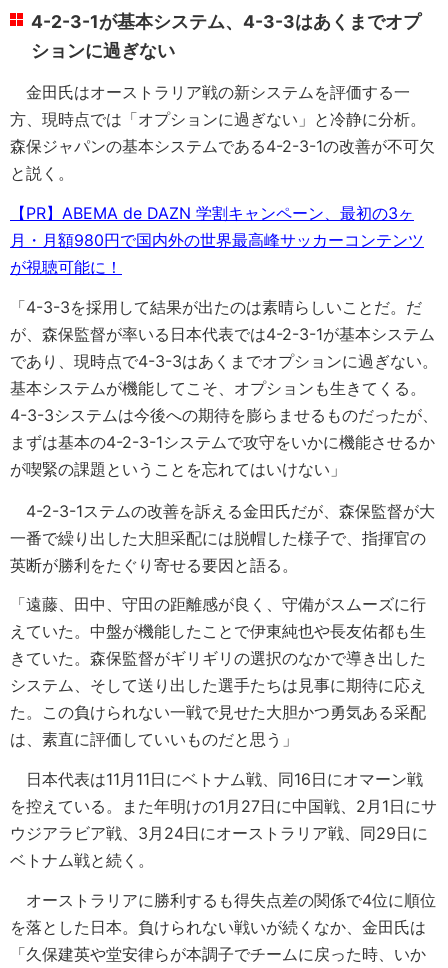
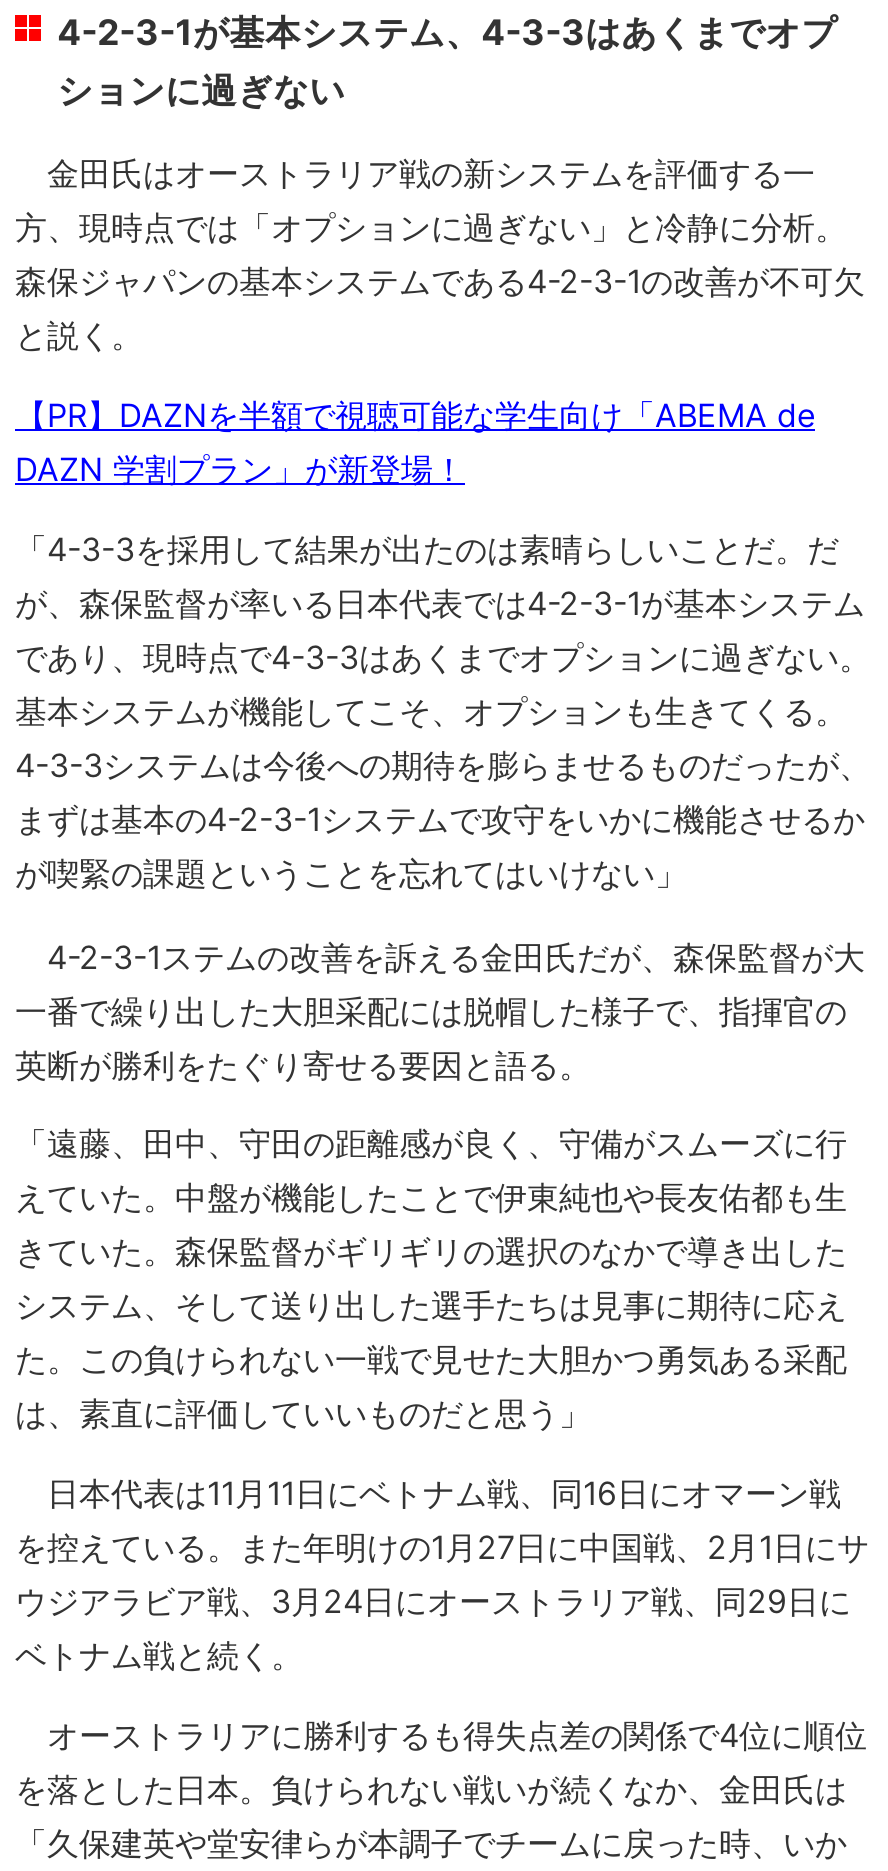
- 【PR】ABEMA de DAZN 学割キャンペーン、最初の3ヶ
- 月・月額980円で国内外の世界最高峰サッカーコンテンツ
- が視聴可能に！
+ 【PR】DAZNを半額で視聴可能な学生向け「ABEMA de
+ DAZN 学割プラン」が新登場！
